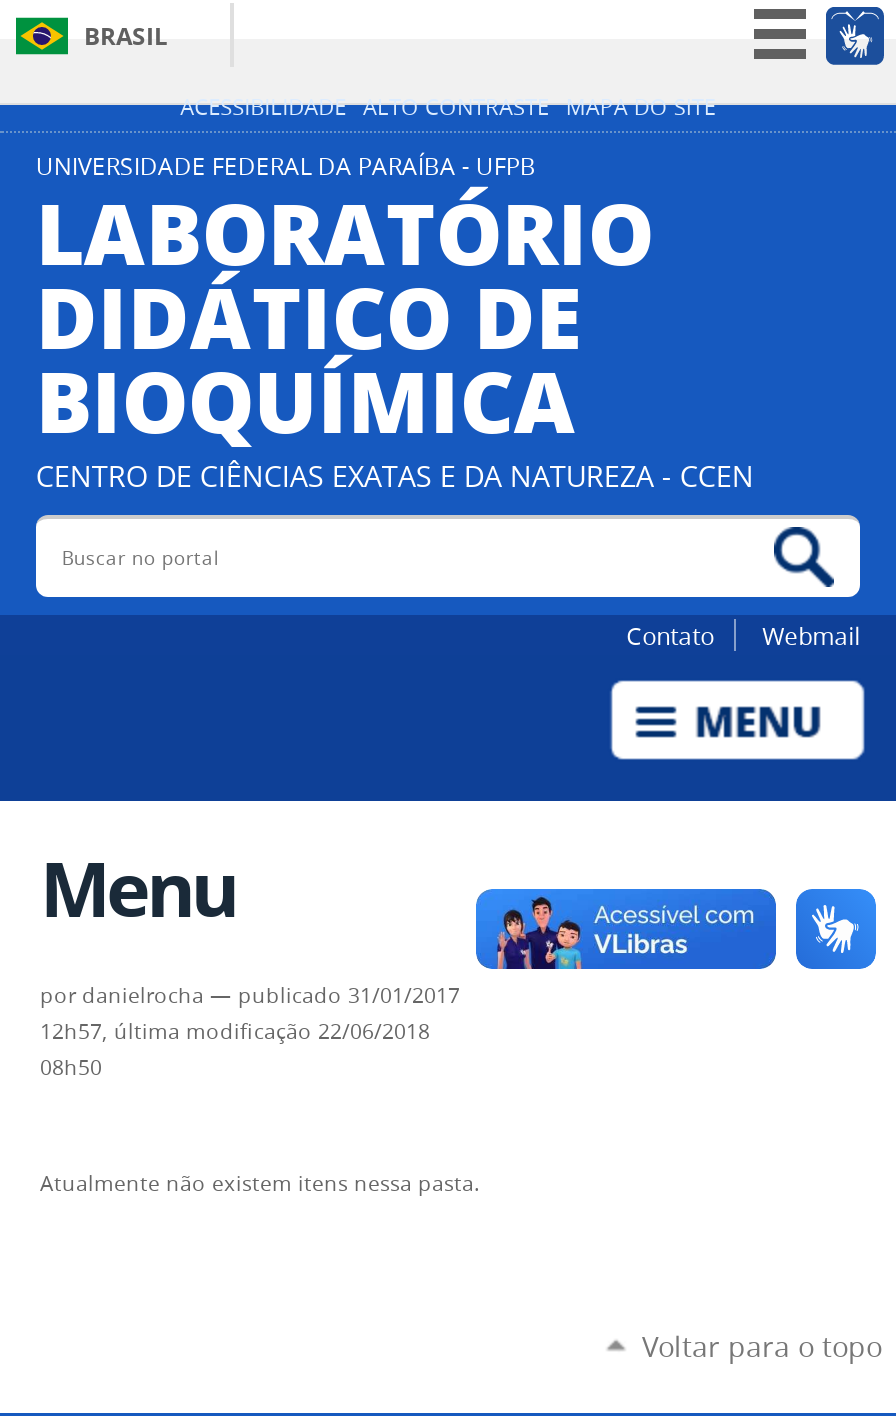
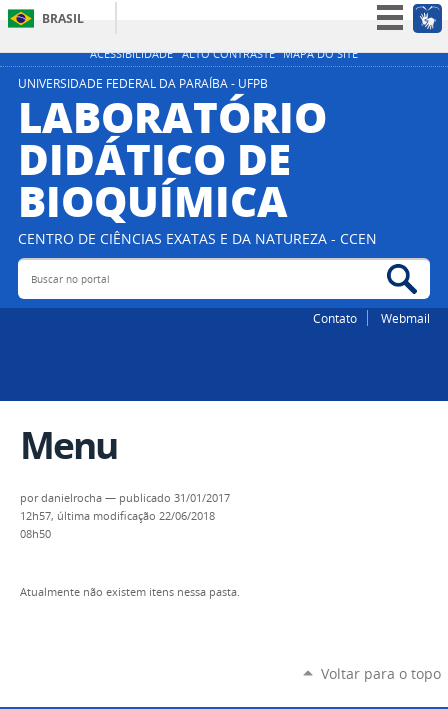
- [image]

- [image]

- [image]
